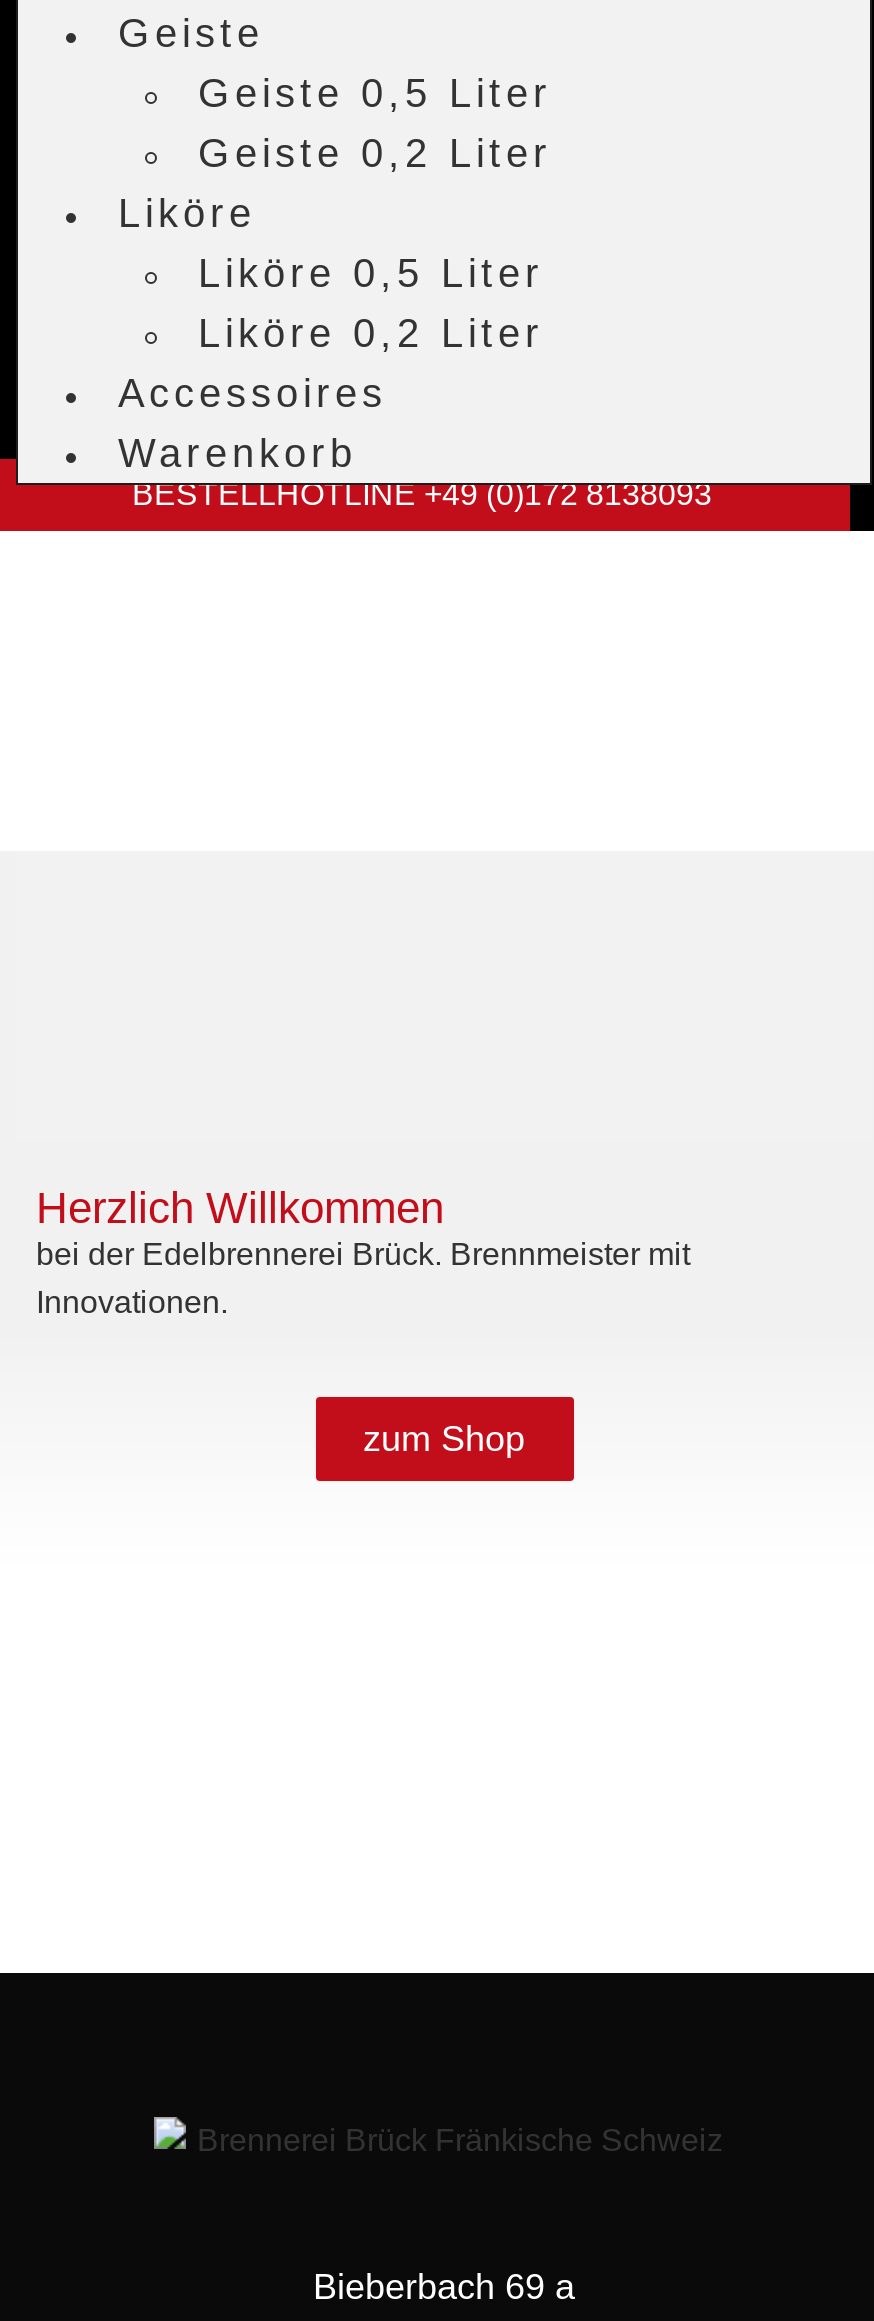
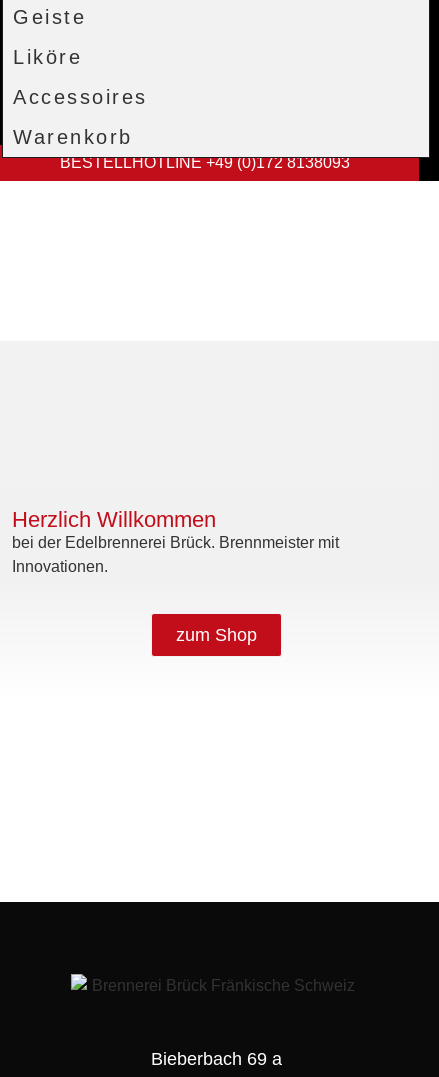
- Geiste 0,5 Liter
- Geiste 0,2 Liter

- Liköre 0,5 Liter
- Liköre 0,2 Liter
